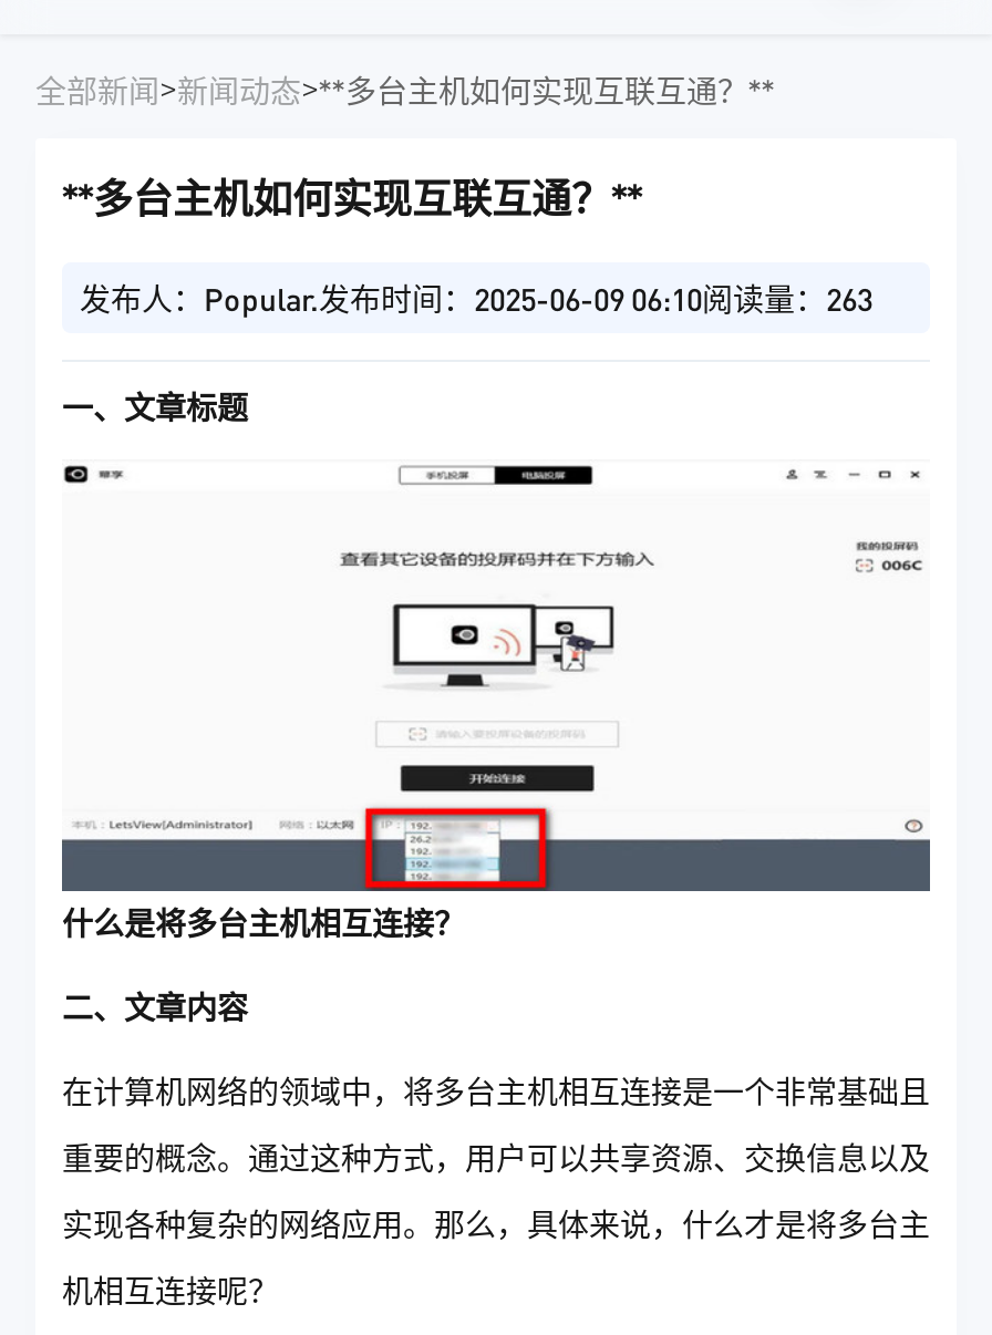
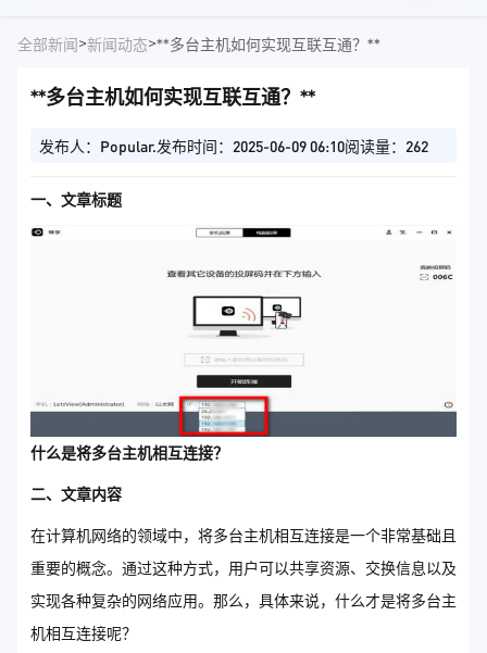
- 发布人：Popular.发布时间：2025-06-09 06:10阅读量：263
+ 发布人：Popular.发布时间：2025-06-09 06:10阅读量：262
